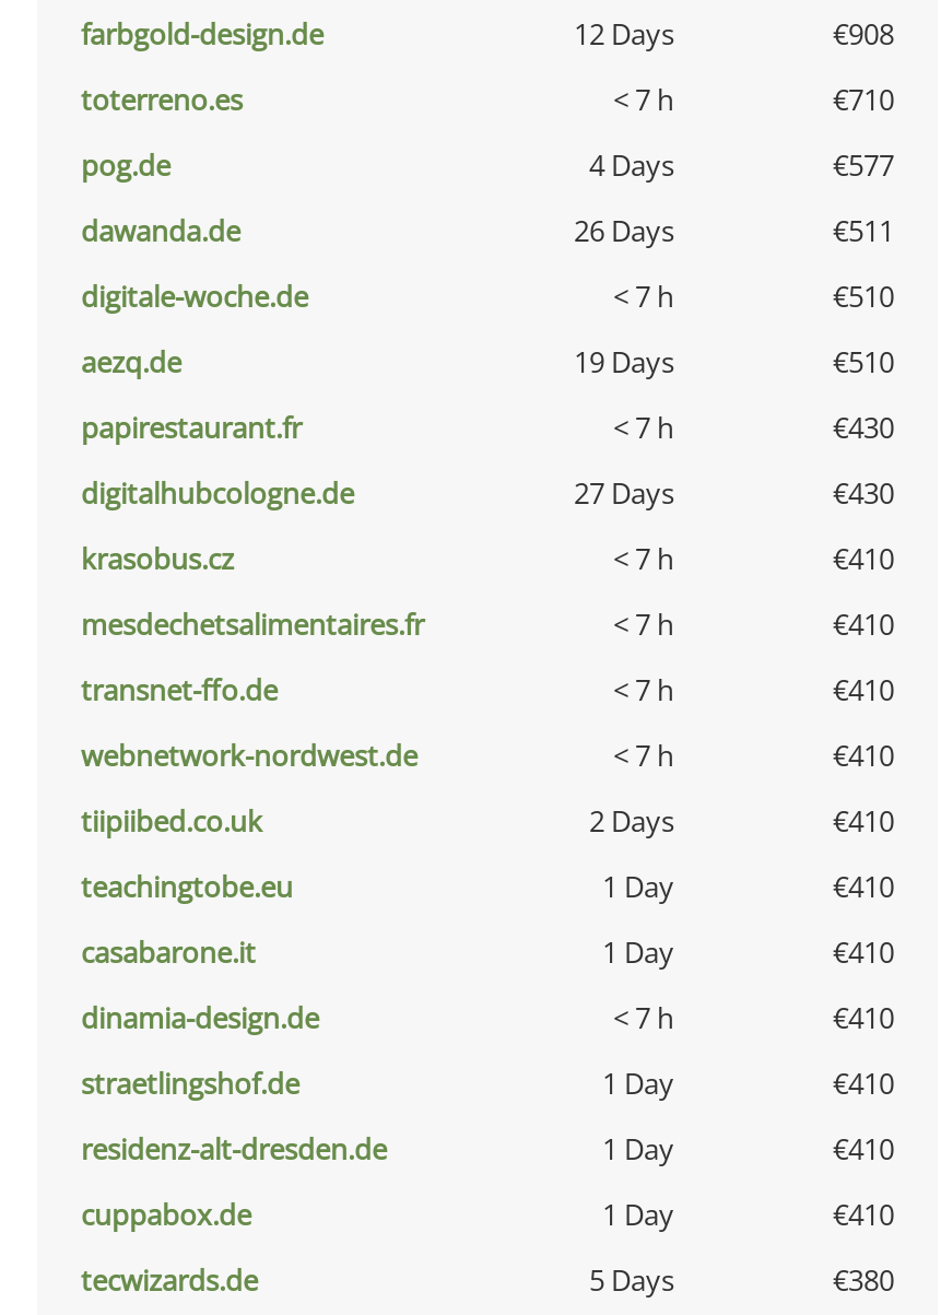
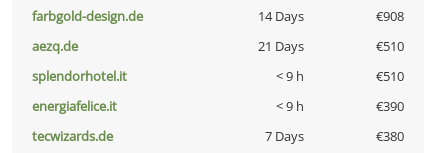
- 12 Days
+ 14 Days

- toterreno.es
- < 7 h
- €710
- pog.de
- 4 Days
- €577
- dawanda.de
- 26 Days
- €511
- digitale-woche.de
- < 7 h
- €510

- 19 Days
+ 21 Days

- papirestaurant.fr
- < 7 h
- €430
- digitalhubcologne.de
- 27 Days
- €430
- krasobus.cz
- < 7 h
- €410
- mesdechetsalimentaires.fr
- < 7 h
- €410
- transnet-ffo.de
- < 7 h
- €410
- webnetwork-nordwest.de
- < 7 h
- €410
- tiipiibed.co.uk
- 2 Days
- €410
- teachingtobe.eu
- 1 Day
- €410
- casabarone.it
- 1 Day
- €410
- dinamia-design.de
- < 7 h
- €410
- straetlingshof.de
- 1 Day
- €410
- residenz-alt-dresden.de
- 1 Day
- €410
- cuppabox.de
- 1 Day
- €410
+ splendorhotel.it
+ < 9 h
+ €510
+ energiafelice.it
+ < 9 h
+ €390

- 5 Days
+ 7 Days
